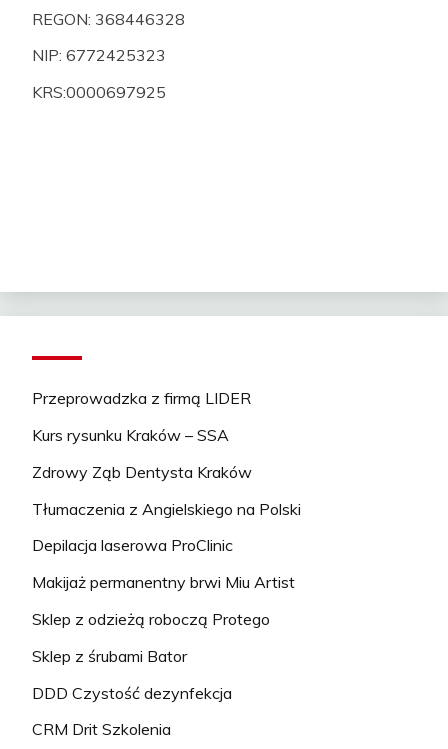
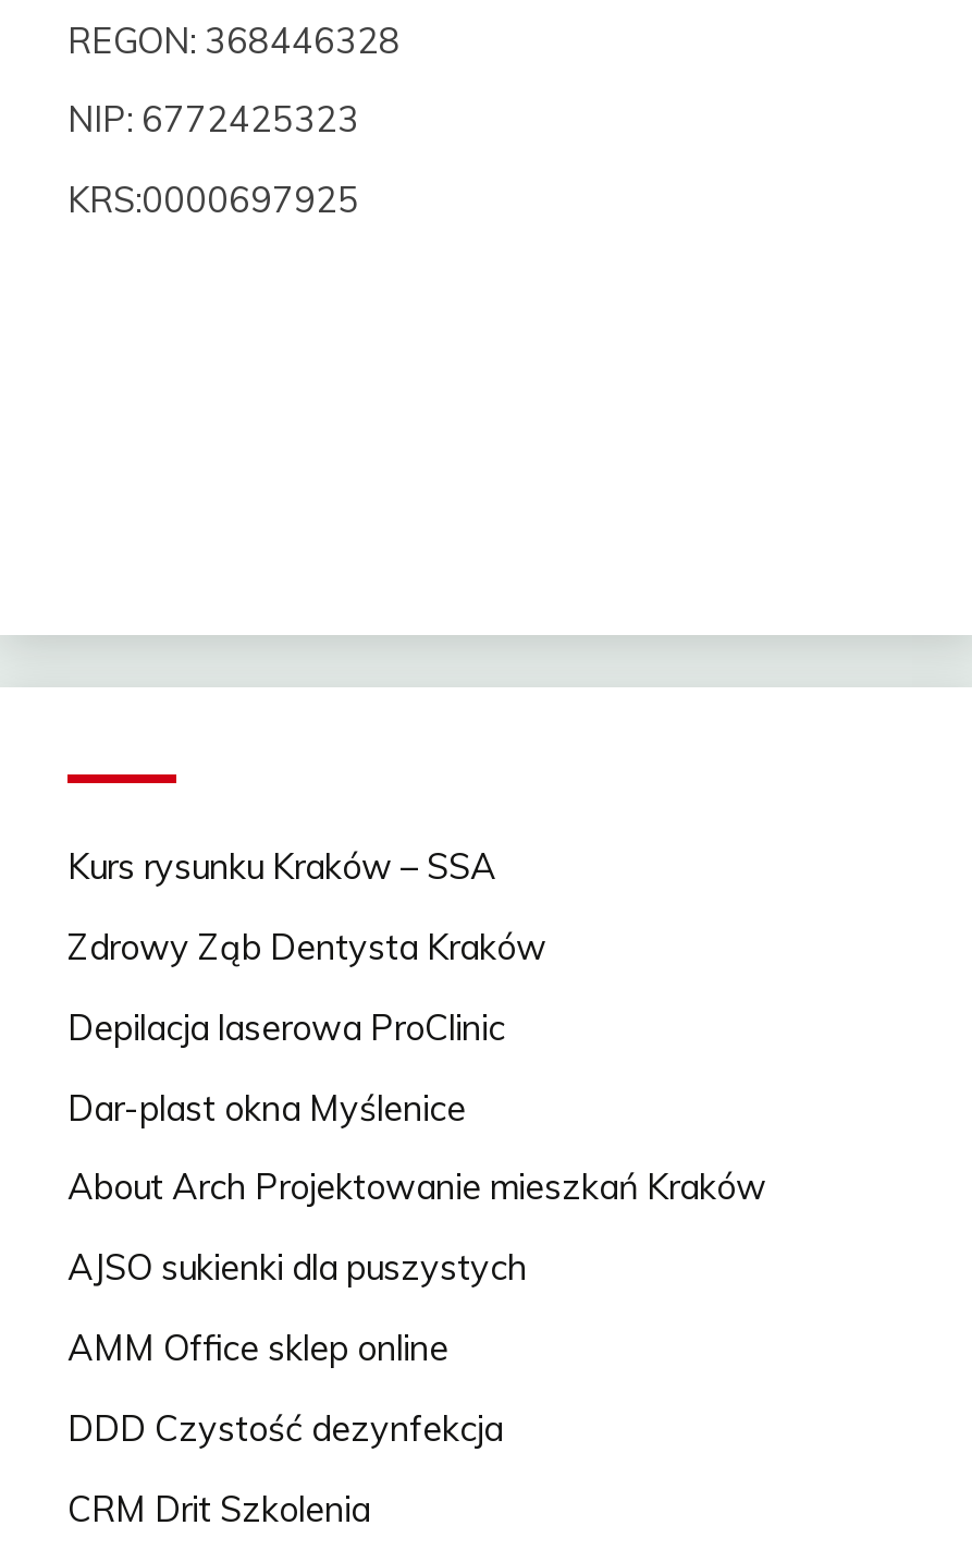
- Przeprowadzka z firmą LIDER

- Tłumaczenia z Angielskiego na Polski

moved up: Depilacja laserowa ProClinic

- Makijaż permanentny brwi Miu Artist
- Sklep z odzieżą roboczą Protego
- Sklep z śrubami Bator
+ Dar-plast okna Myślenice
+ About Arch Projektowanie mieszkań Kraków
+ AJSO sukienki dla puszystych
+ AMM Office sklep online
